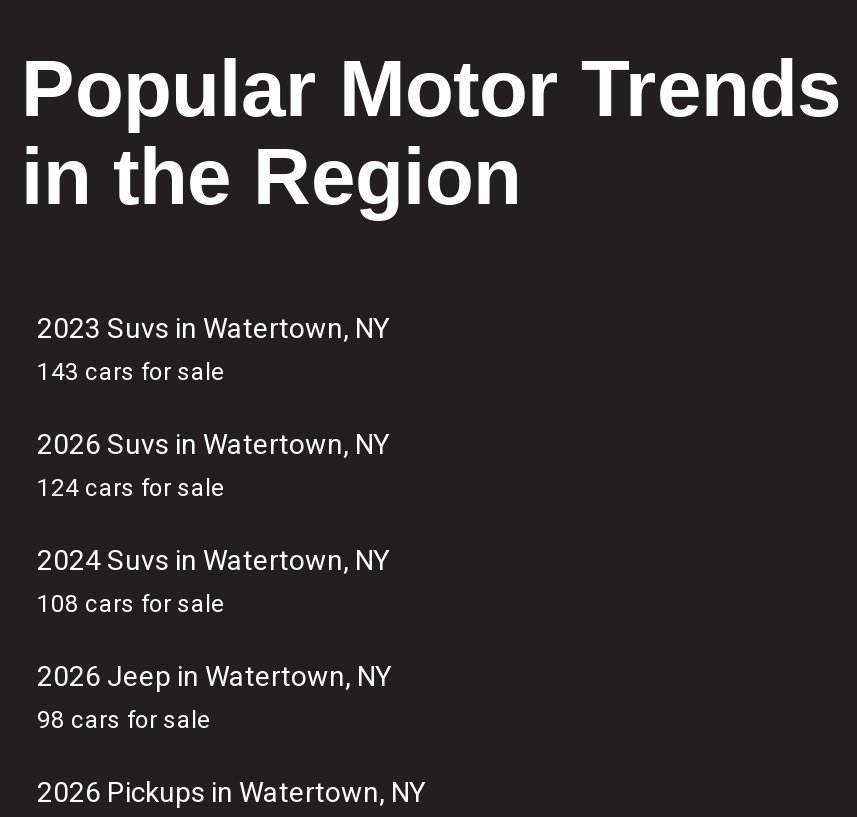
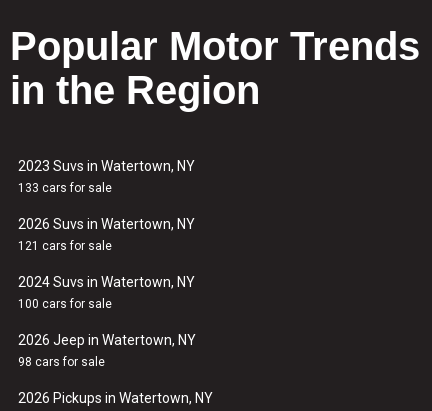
- 143 cars for sale
+ 133 cars for sale

- 124 cars for sale
+ 121 cars for sale

- 108 cars for sale
+ 100 cars for sale
